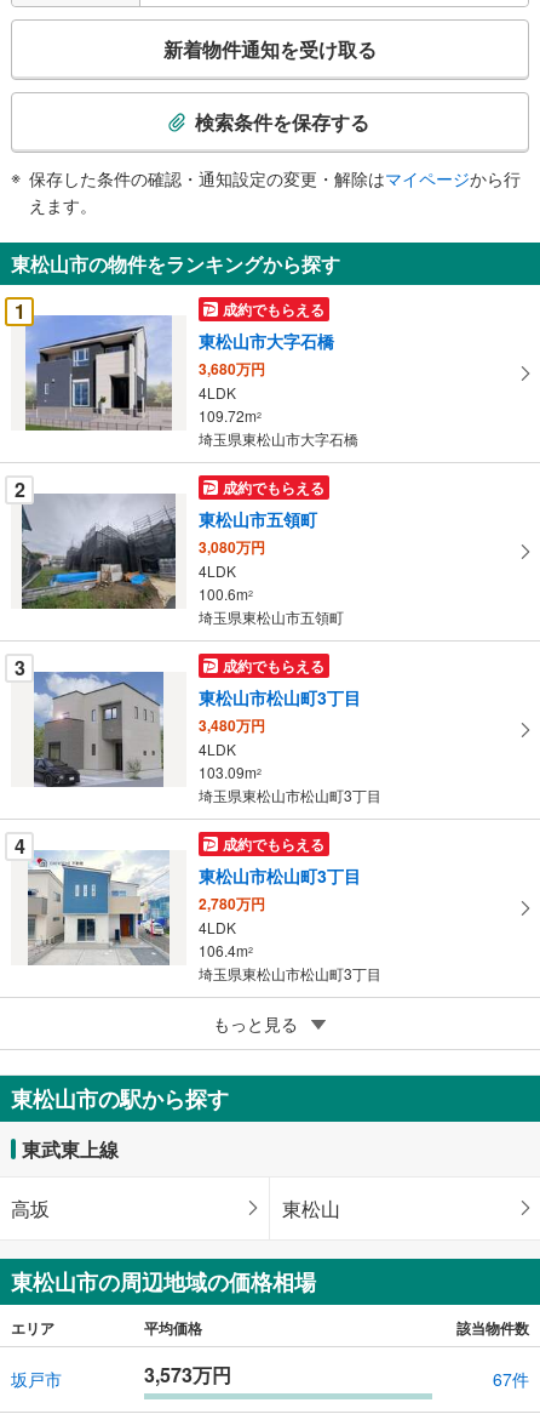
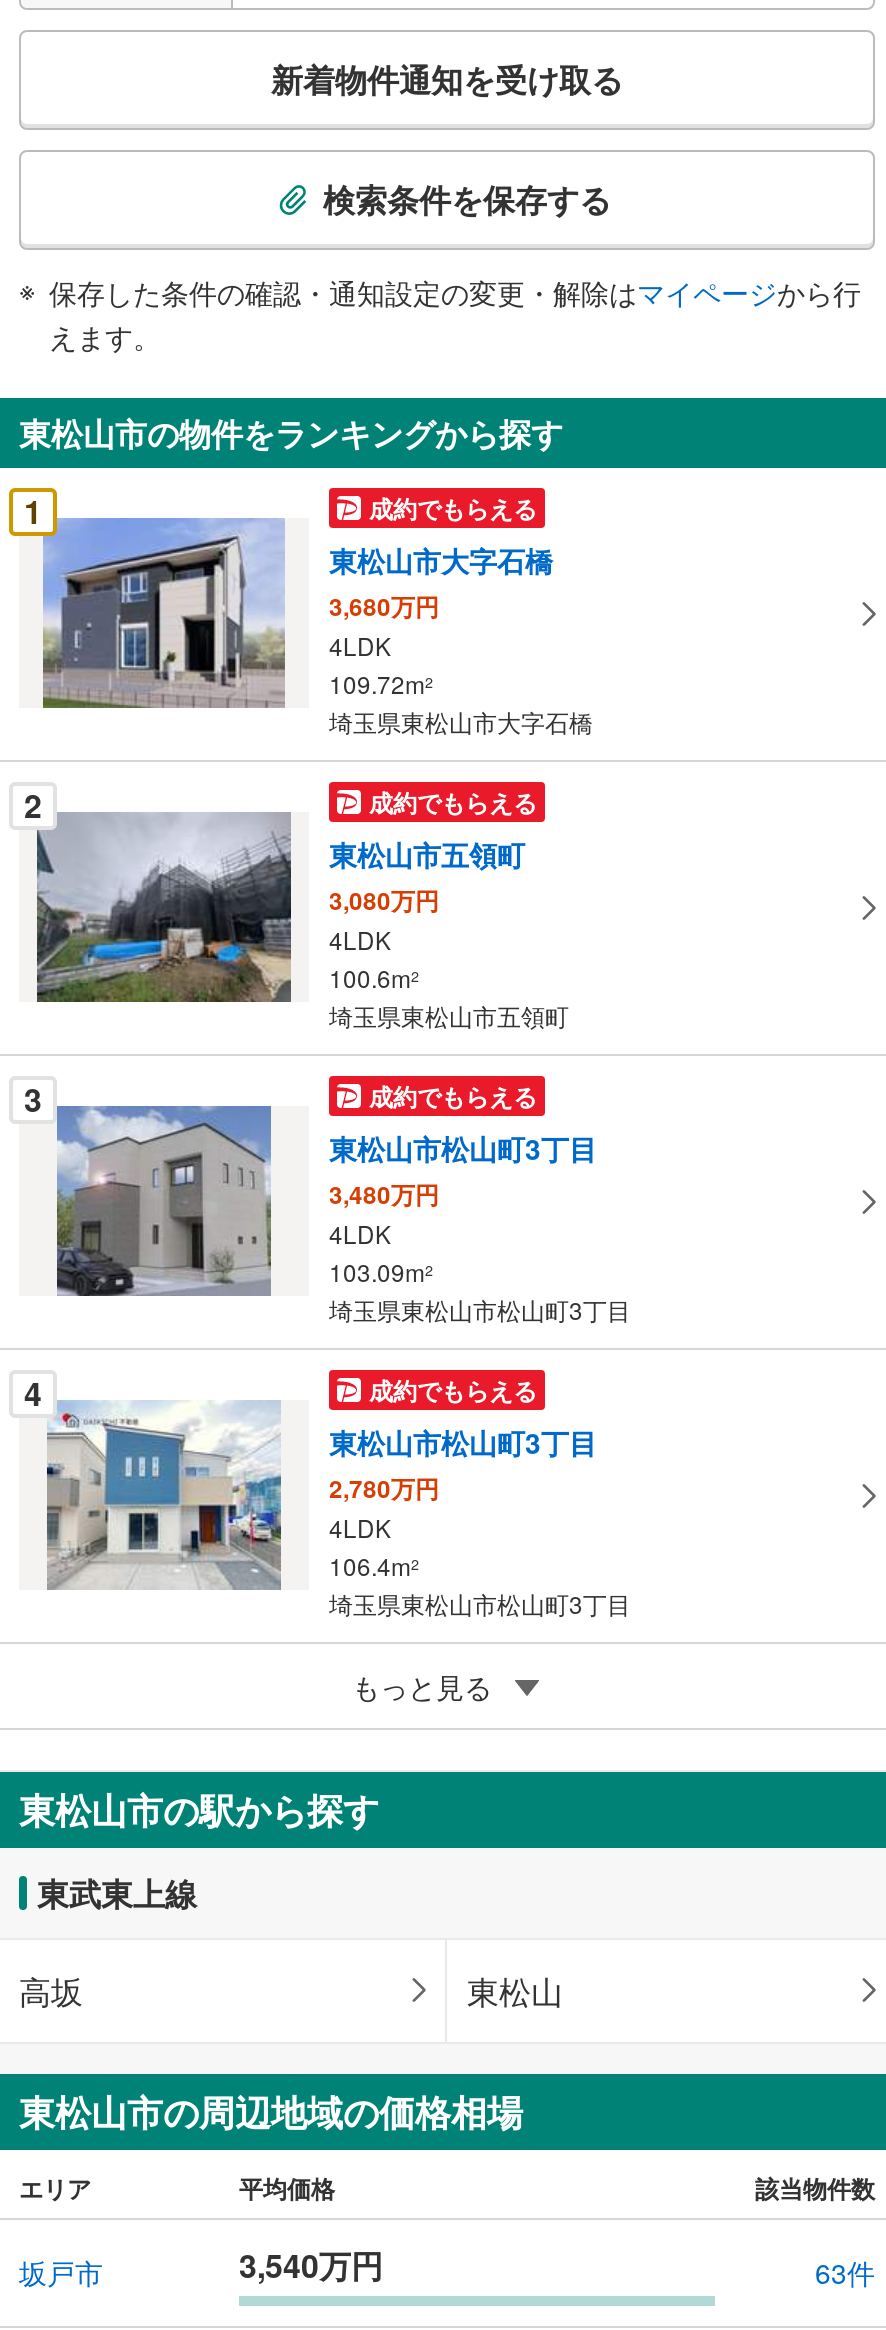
- 3,573万円
+ 3,540万円

- 67件
+ 63件
